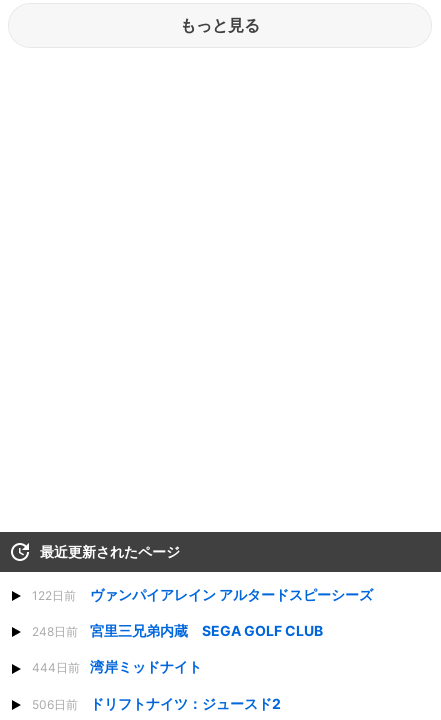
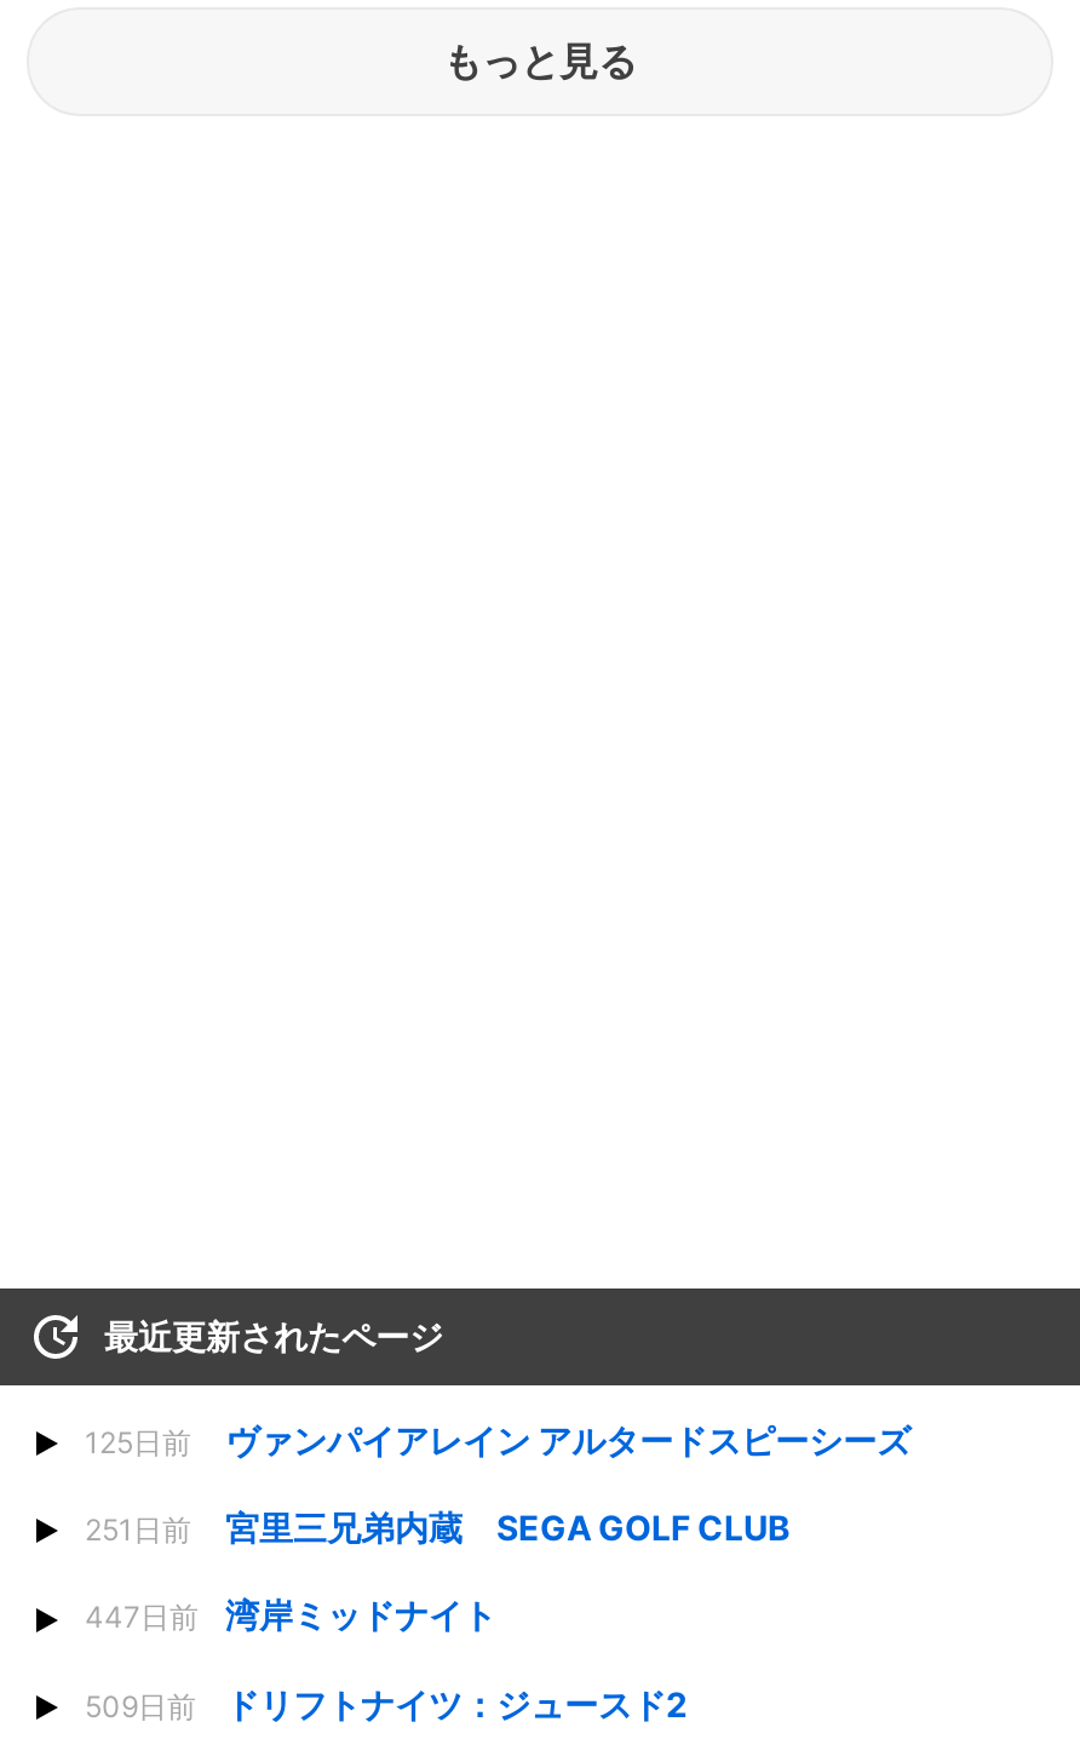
- 122日前 ヴァンパイアレイン アルタードスピーシーズ
+ 125日前 ヴァンパイアレイン アルタードスピーシーズ

- 248日前 宮里三兄弟内蔵 SEGA GOLF CLUB
+ 251日前 宮里三兄弟内蔵 SEGA GOLF CLUB

- 444日前 湾岸ミッドナイト
+ 447日前 湾岸ミッドナイト

- 506日前 ドリフトナイツ：ジュースド2
+ 509日前 ドリフトナイツ：ジュースド2
